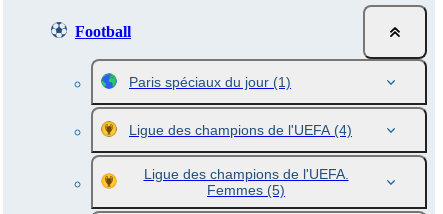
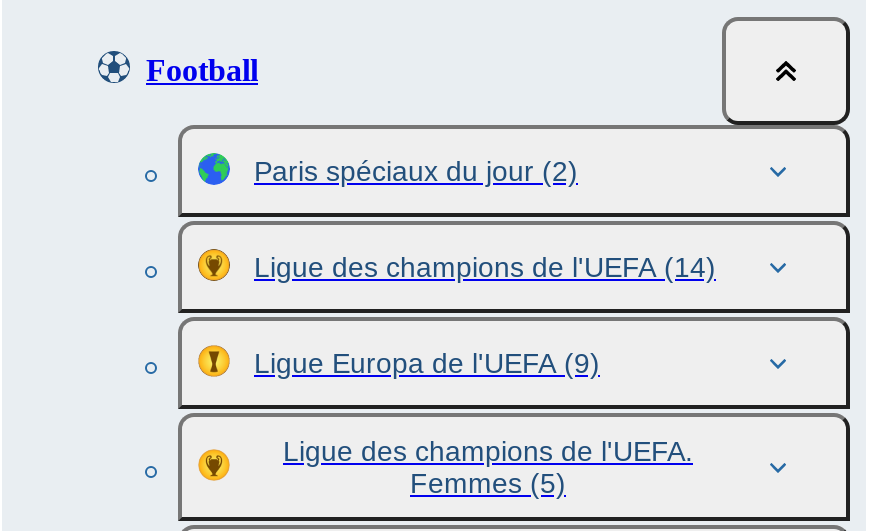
- Paris spéciaux du jour (1)
- Ligue des champions de l'UEFA (4)
+ Paris spéciaux du jour (2)
+ Ligue des champions de l'UEFA (14)
+ Ligue Europa de l'UEFA (9)
